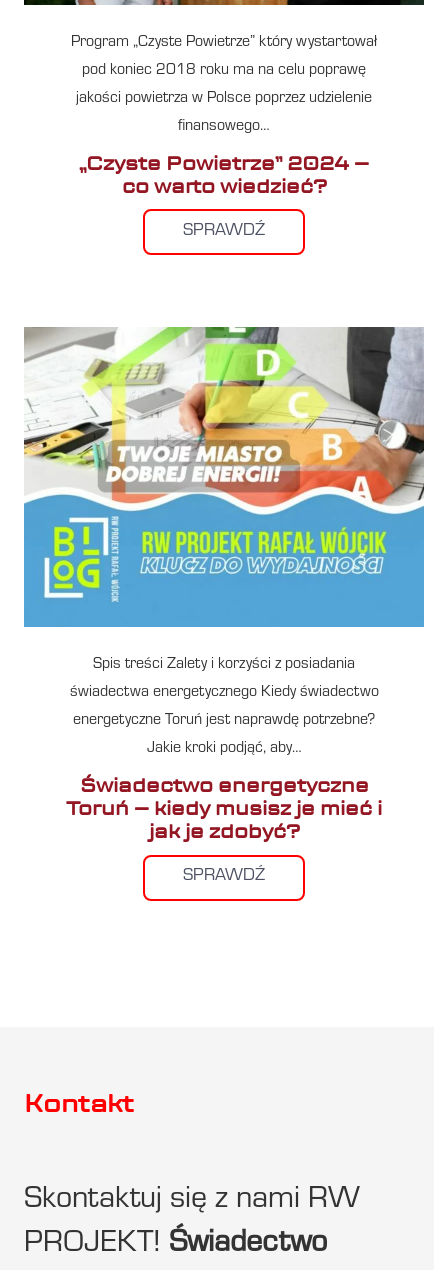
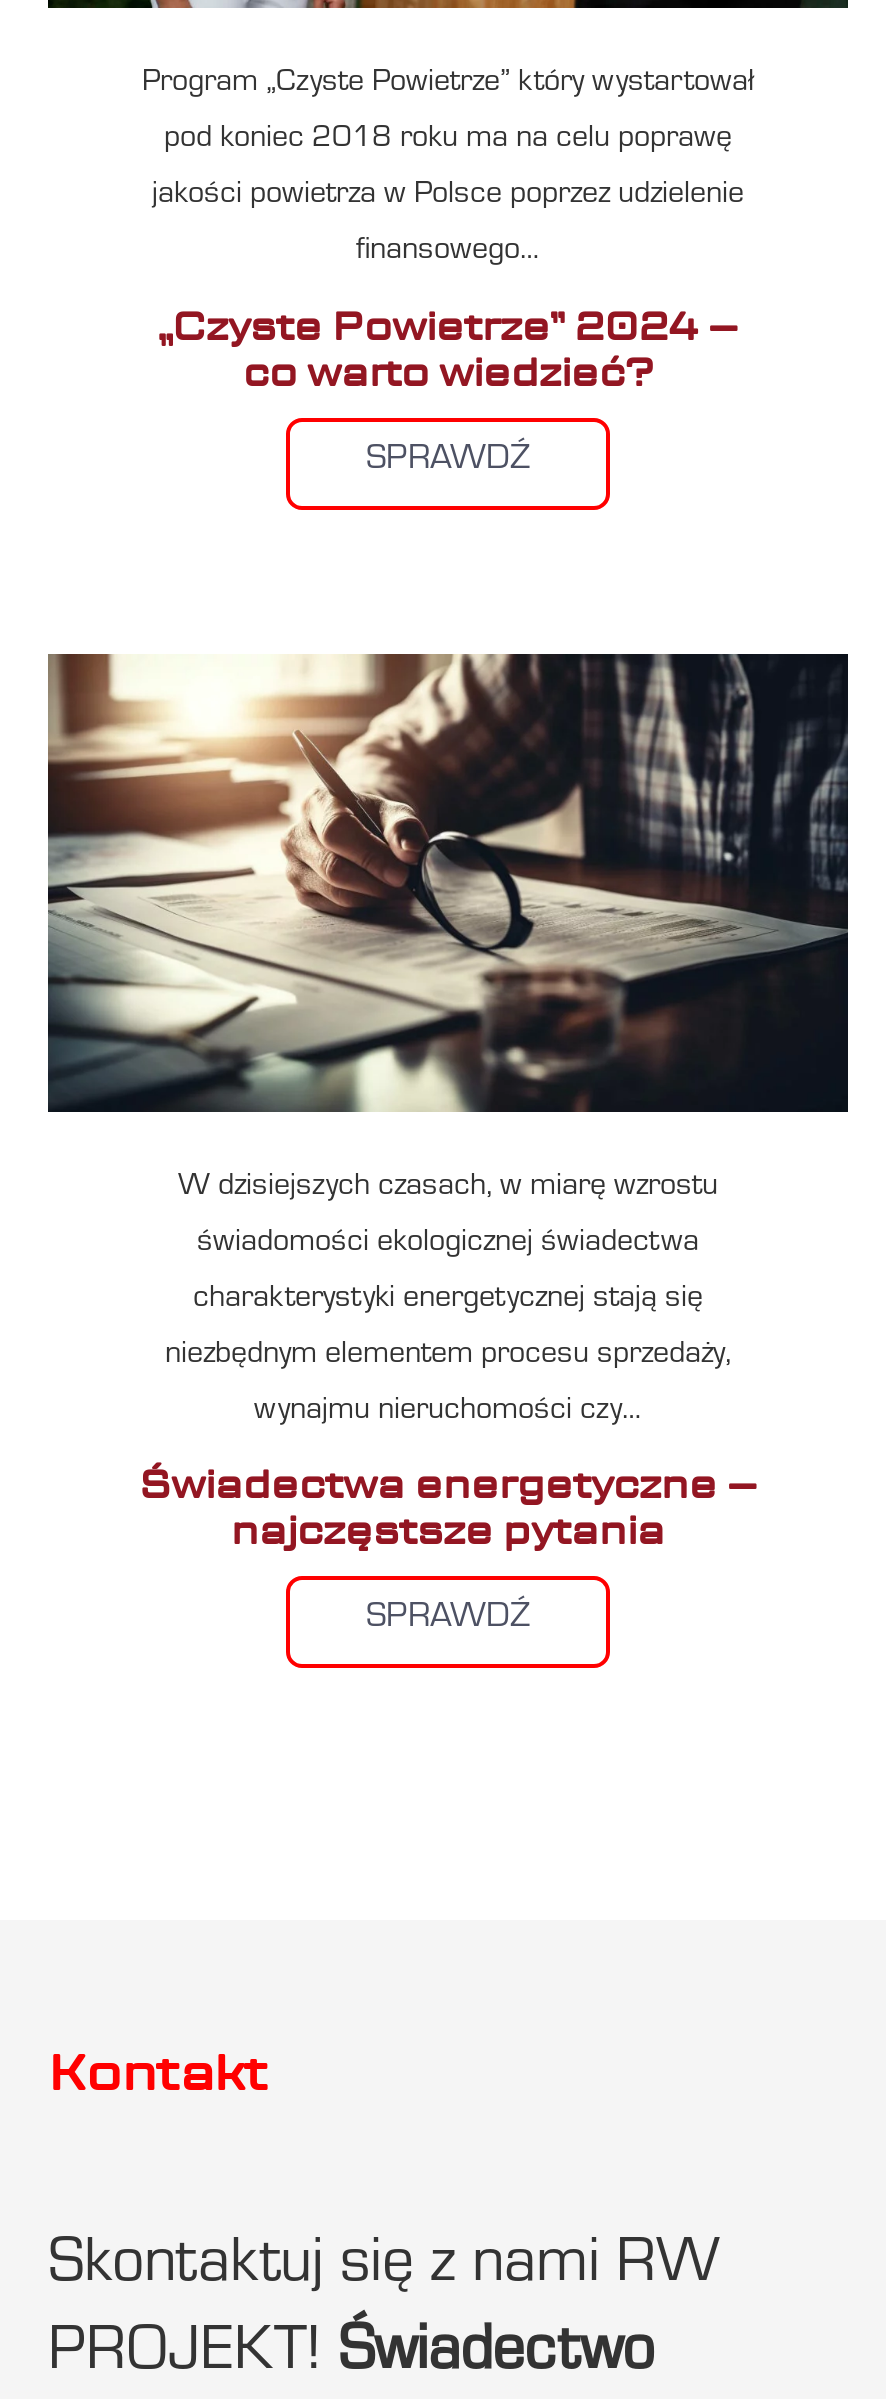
- [image]
- Spis treści Zalety i korzyści z posiadania
- świadectwa energetycznego Kiedy świadectwo
- energetyczne Toruń jest naprawdę potrzebne?
- Jakie kroki podjąć, aby…
- Świadectwo energetyczne
- Toruń – kiedy musisz je mieć i
- jak je zdobyć?
+ [image]
+ W dzisiejszych czasach, w miarę wzrostu
+ świadomości ekologicznej świadectwa
+ charakterystyki energetycznej stają się
+ niezbędnym elementem procesu sprzedaży,
+ wynajmu nieruchomości czy…
+ Świadectwa energetyczne –
+ najczęstsze pytania
